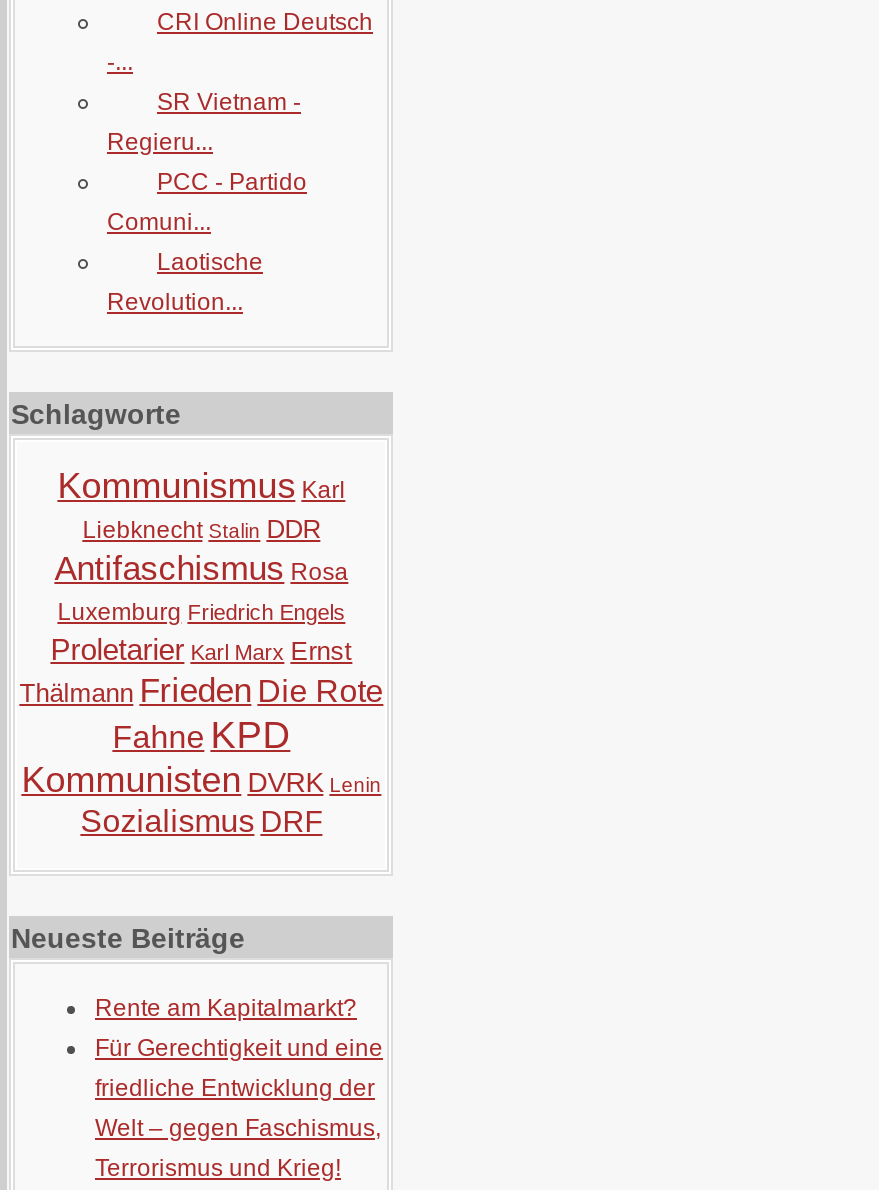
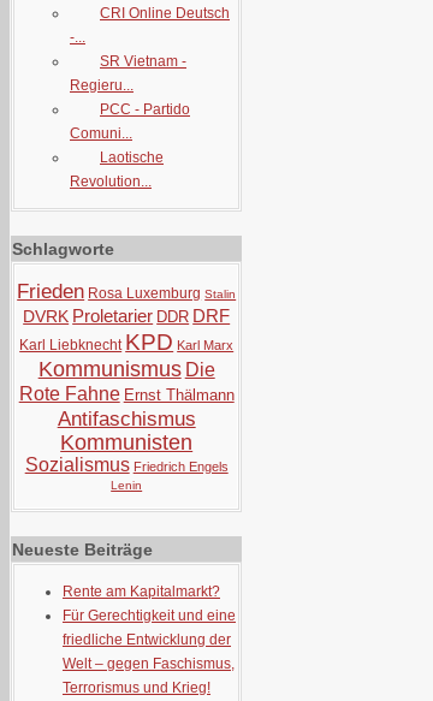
- Kommunismus Karl
- Liebknecht Stalin DDR
- Antifaschismus Rosa
- Luxemburg Friedrich Engels
- Proletarier Karl Marx Ernst
- Thälmann Frieden Die Rote
- Fahne KPD
- Kommunisten DVRK Lenin
- Sozialismus DRF
+ Frieden Rosa Luxemburg Stalin
+ DVRK Proletarier DDR DRF
+ Karl Liebknecht KPD Karl Marx
+ Kommunismus Die
+ Rote Fahne Ernst Thälmann
+ Antifaschismus
+ Kommunisten
+ Sozialismus Friedrich Engels
+ Lenin
